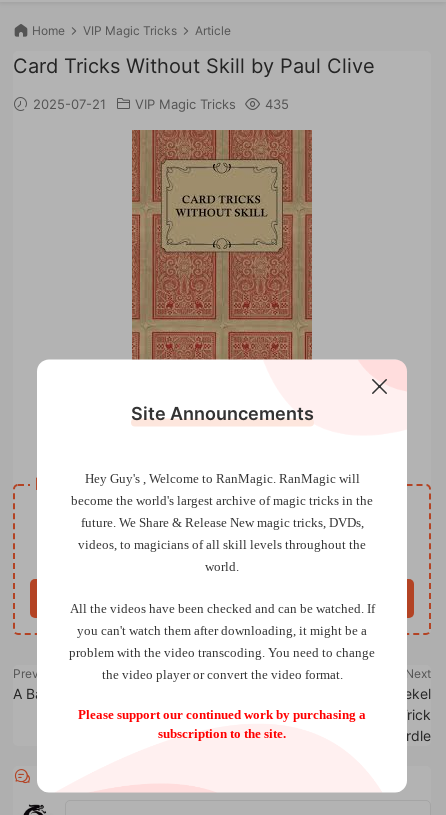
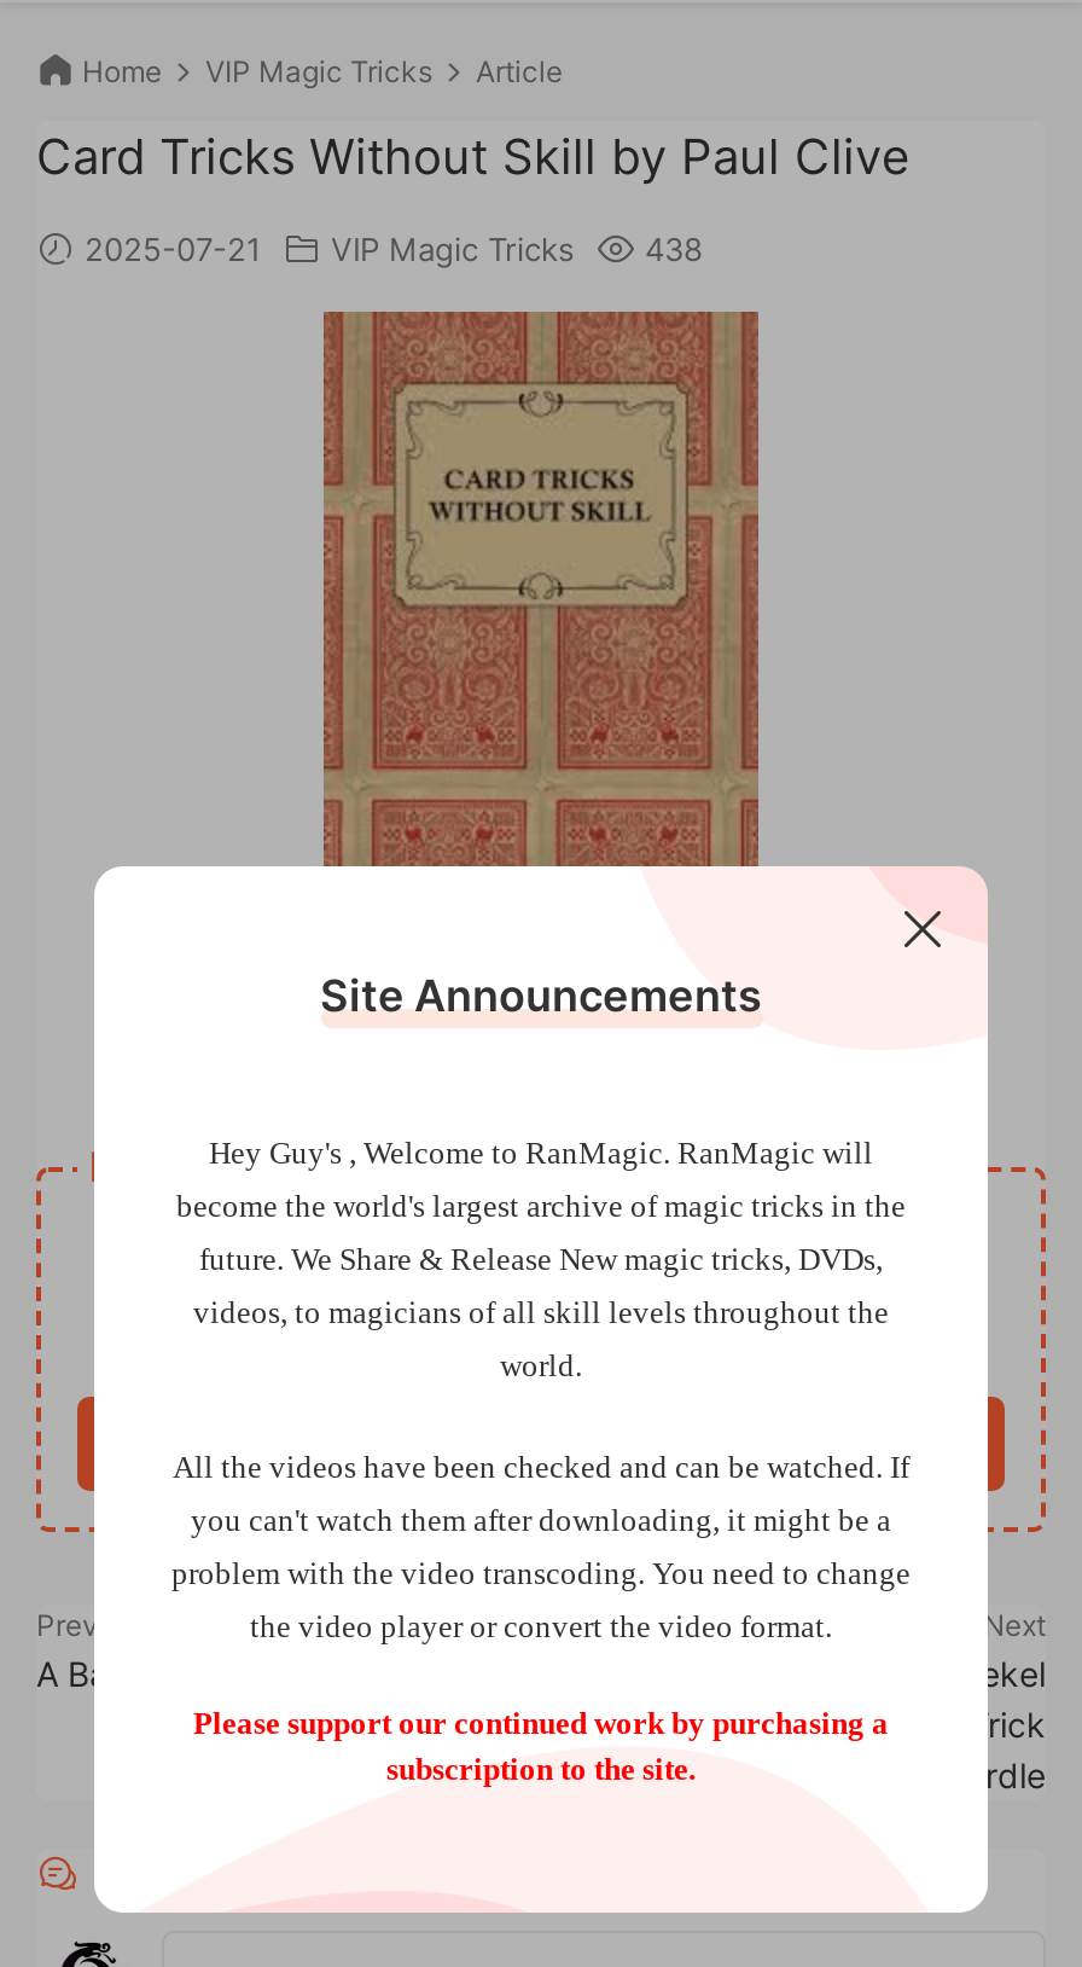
- 2025-07-21 VIP Magic Tricks 435
+ 2025-07-21 VIP Magic Tricks 438
